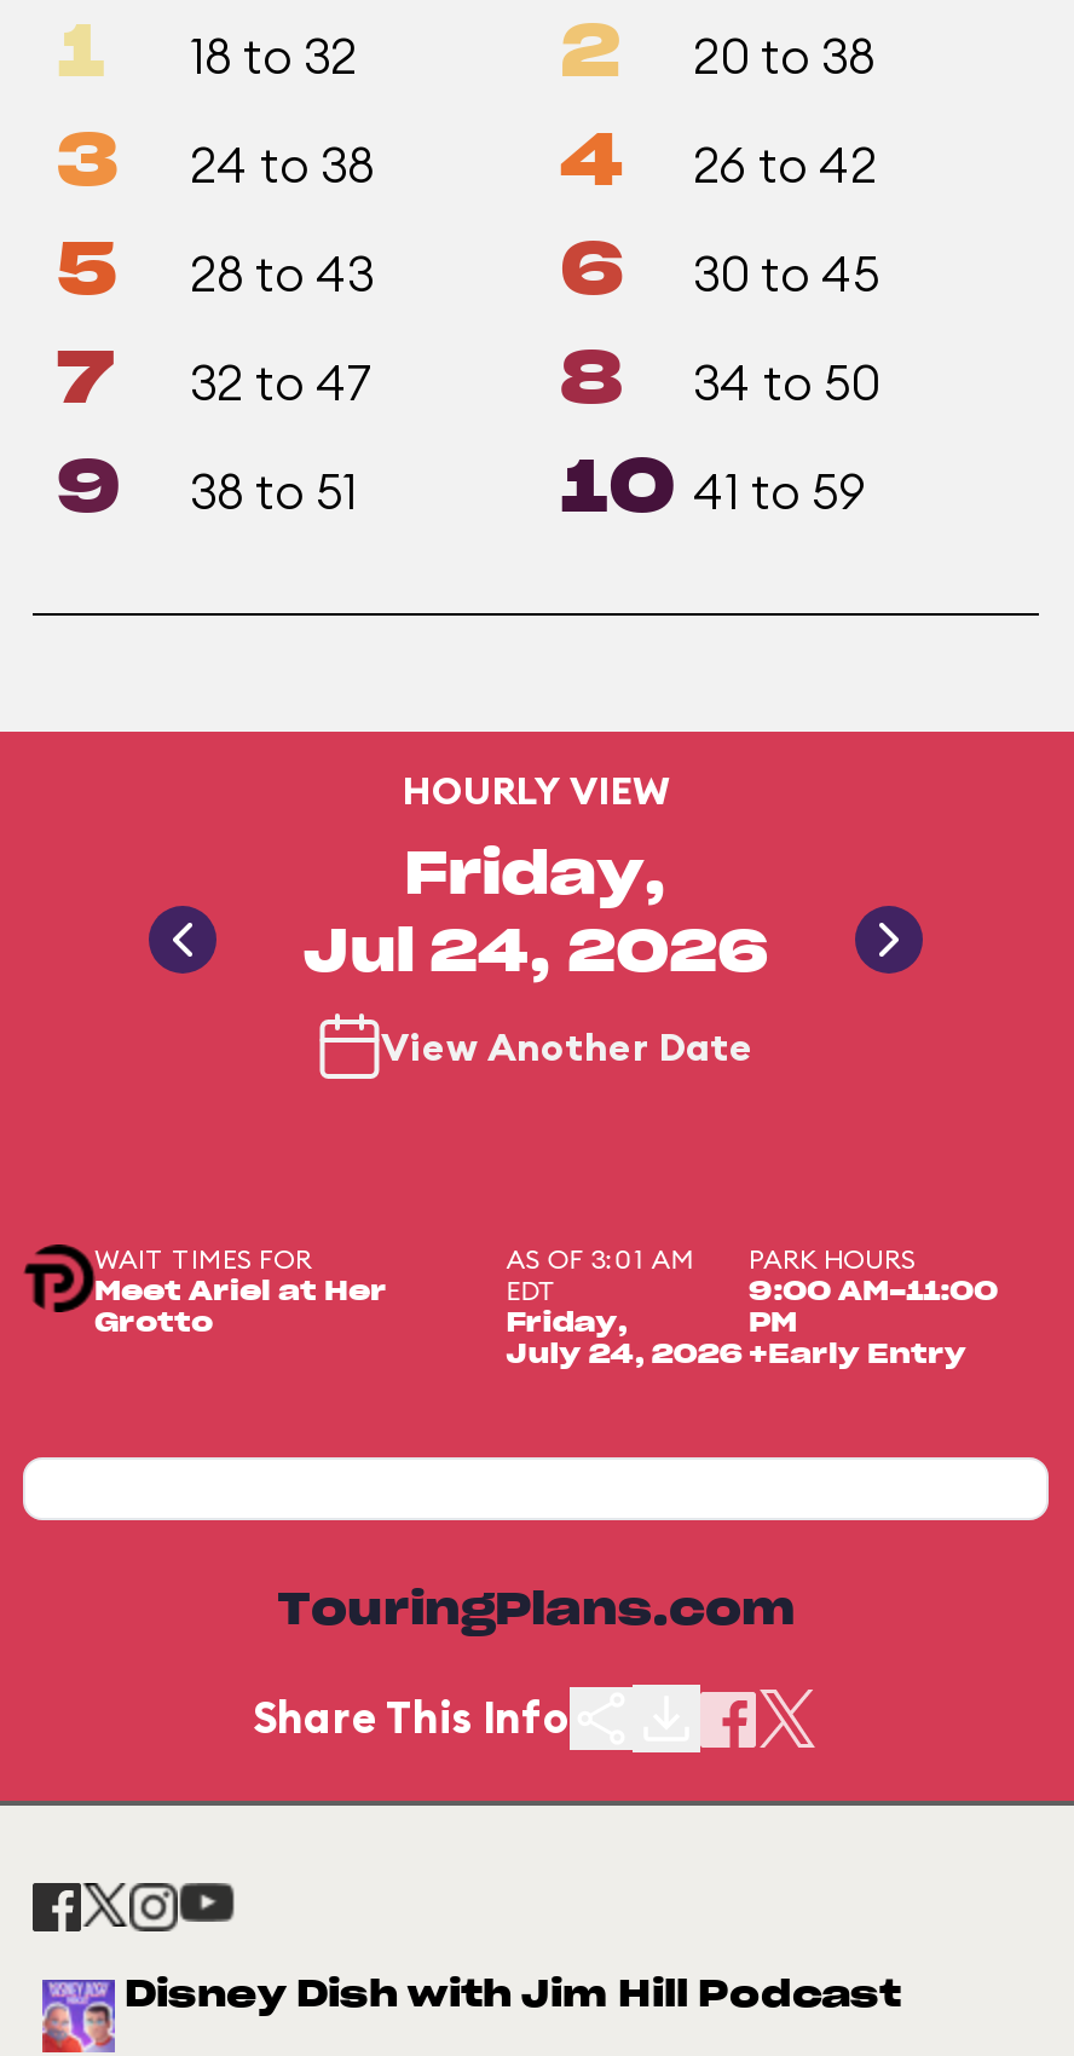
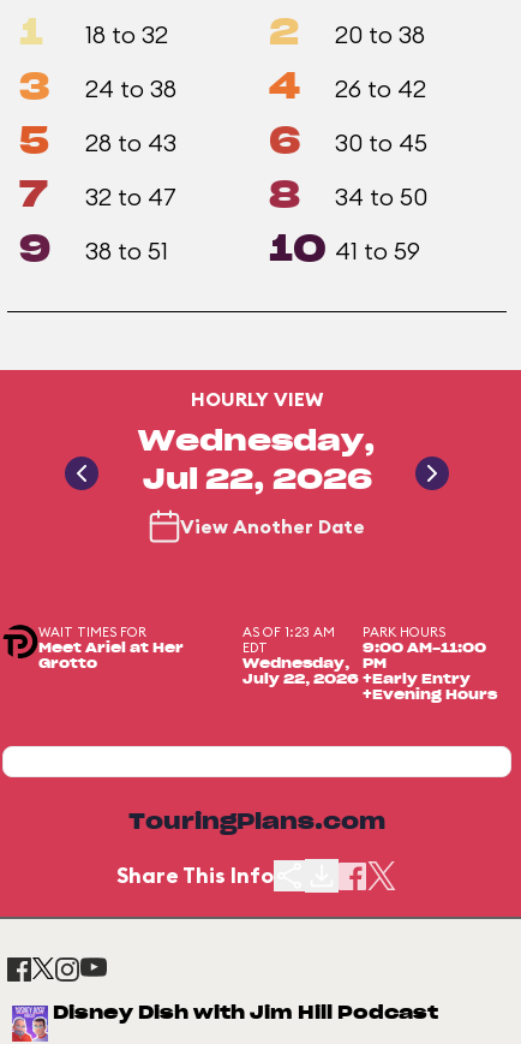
- Friday,
- Jul 24, 2026
+ Wednesday,
+ Jul 22, 2026

- AS OF 3:01 AM PARK HOURS
+ AS OF 1:23 AM PARK HOURS

- Friday,
- July 24, 2026
+ Wednesday,
+ July 22, 2026

+ +Evening Hours
